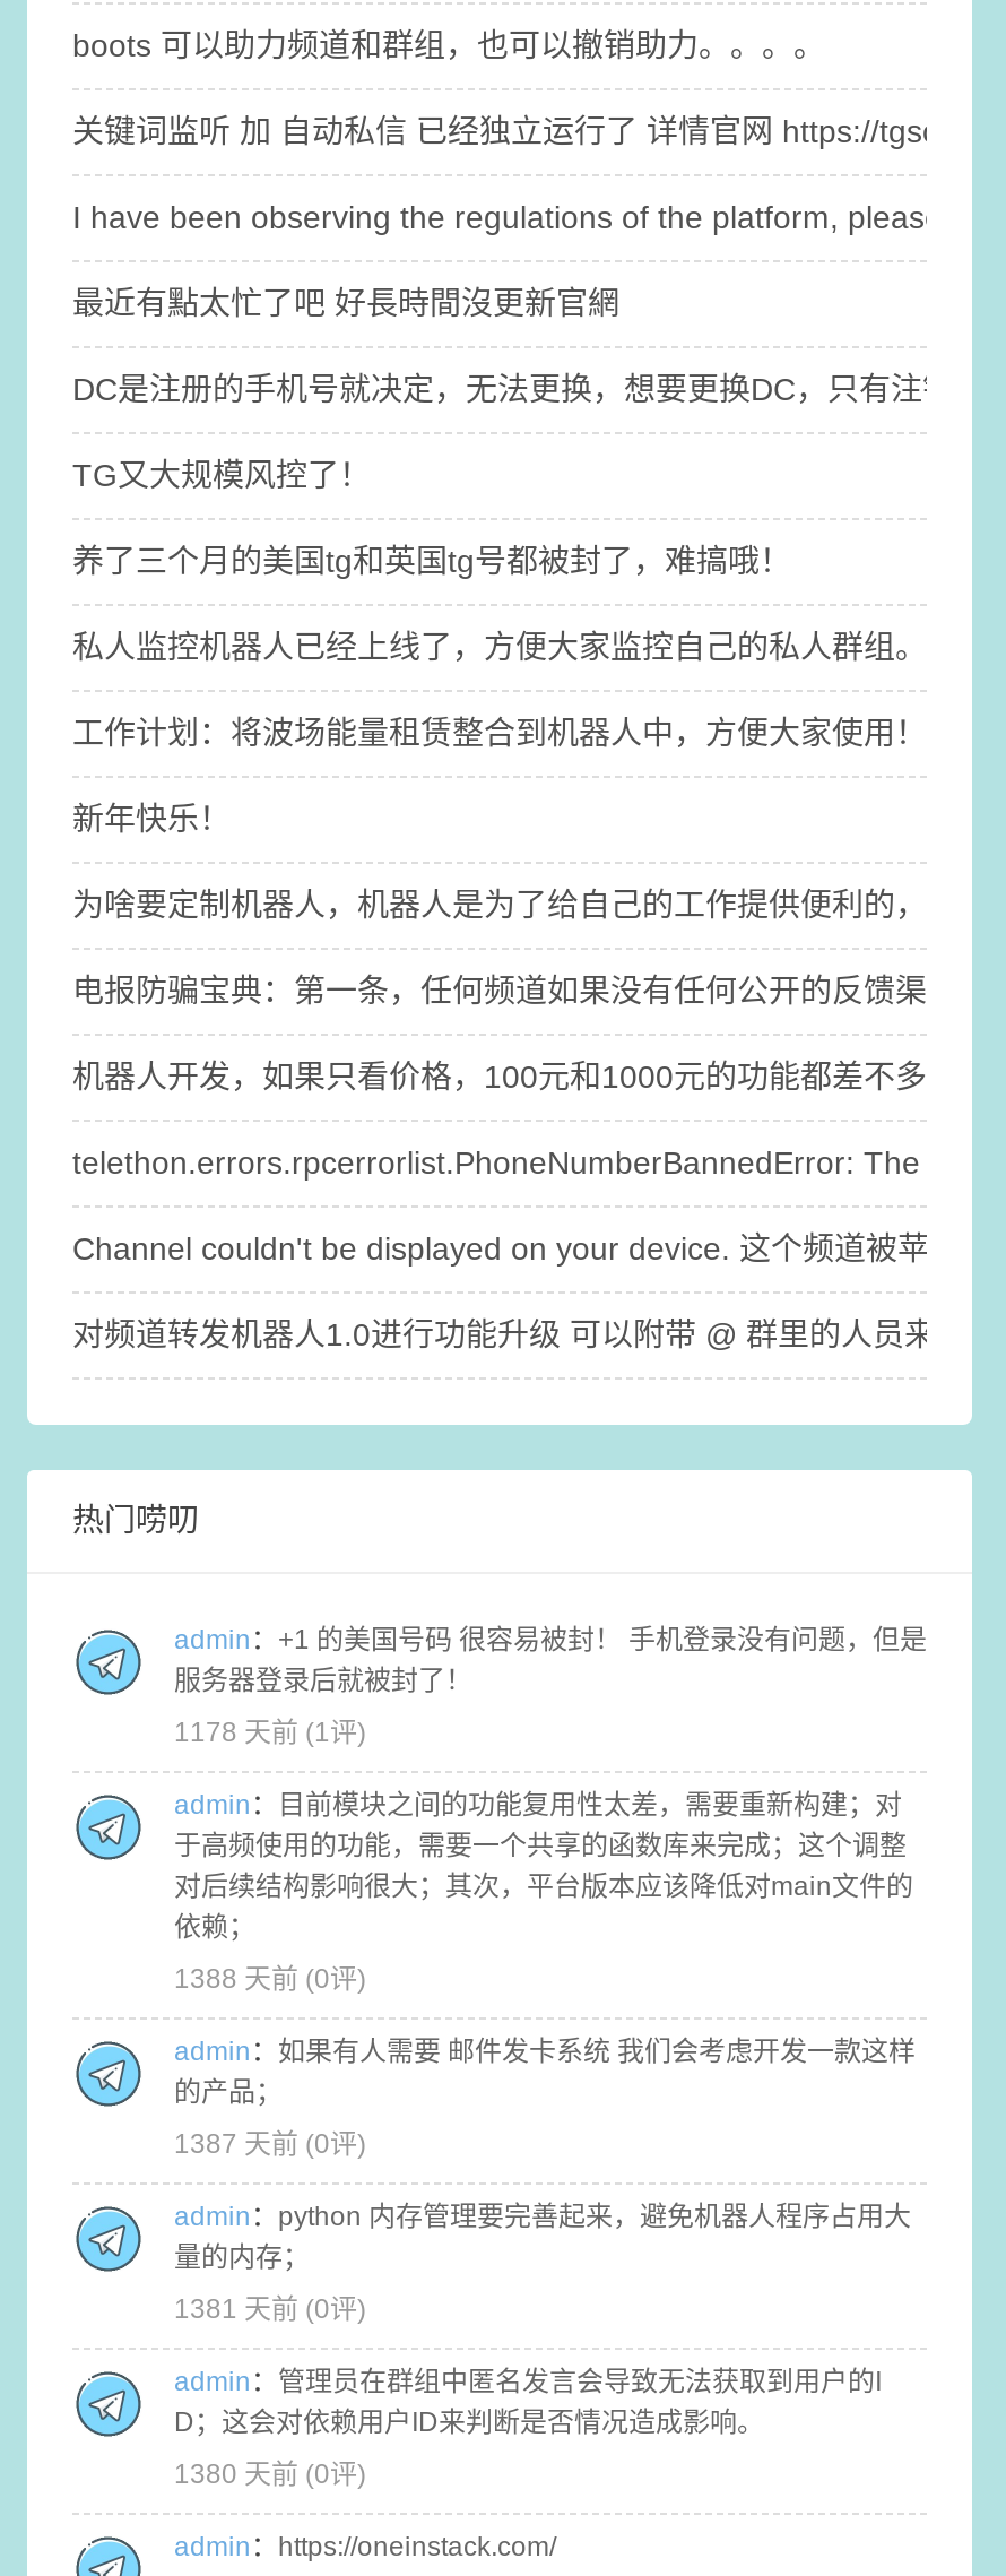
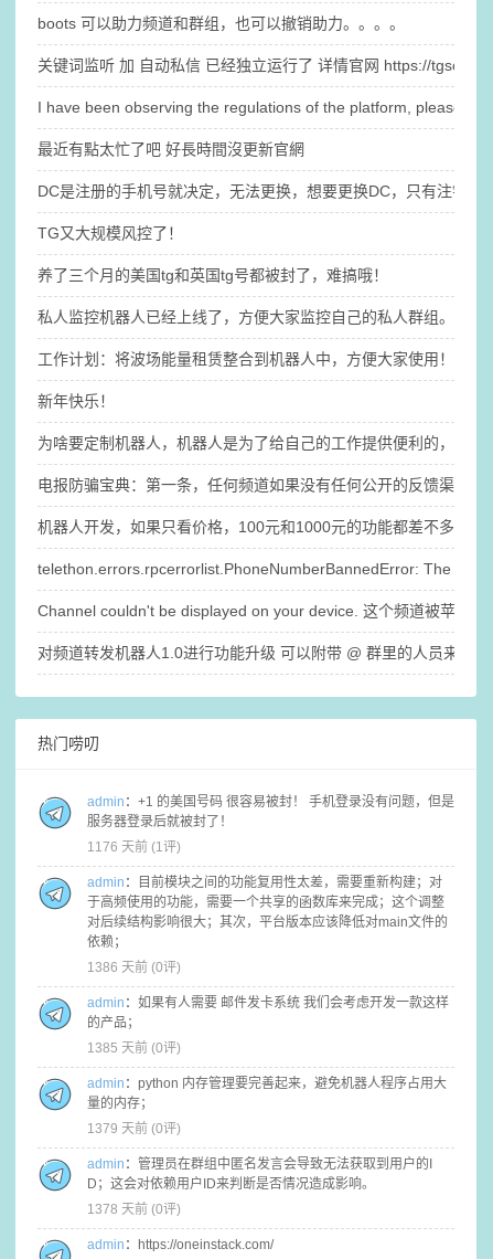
- 1178 天前 (1评)
+ 1176 天前 (1评)

- 1388 天前 (0评)
+ 1386 天前 (0评)

- 1387 天前 (0评)
+ 1385 天前 (0评)

- 1381 天前 (0评)
+ 1379 天前 (0评)

- 1380 天前 (0评)
+ 1378 天前 (0评)
